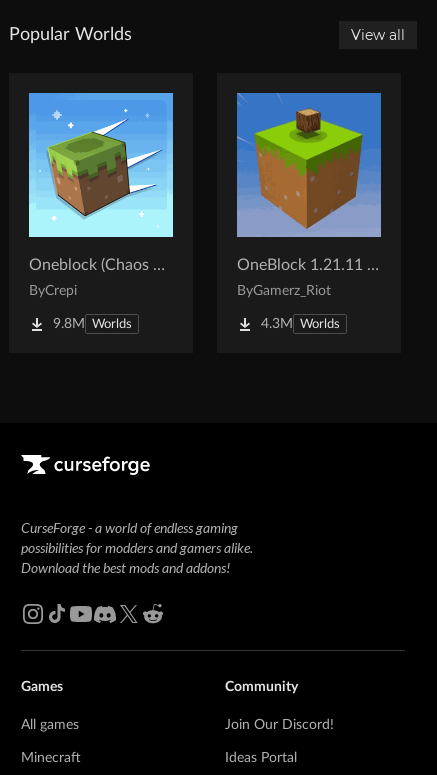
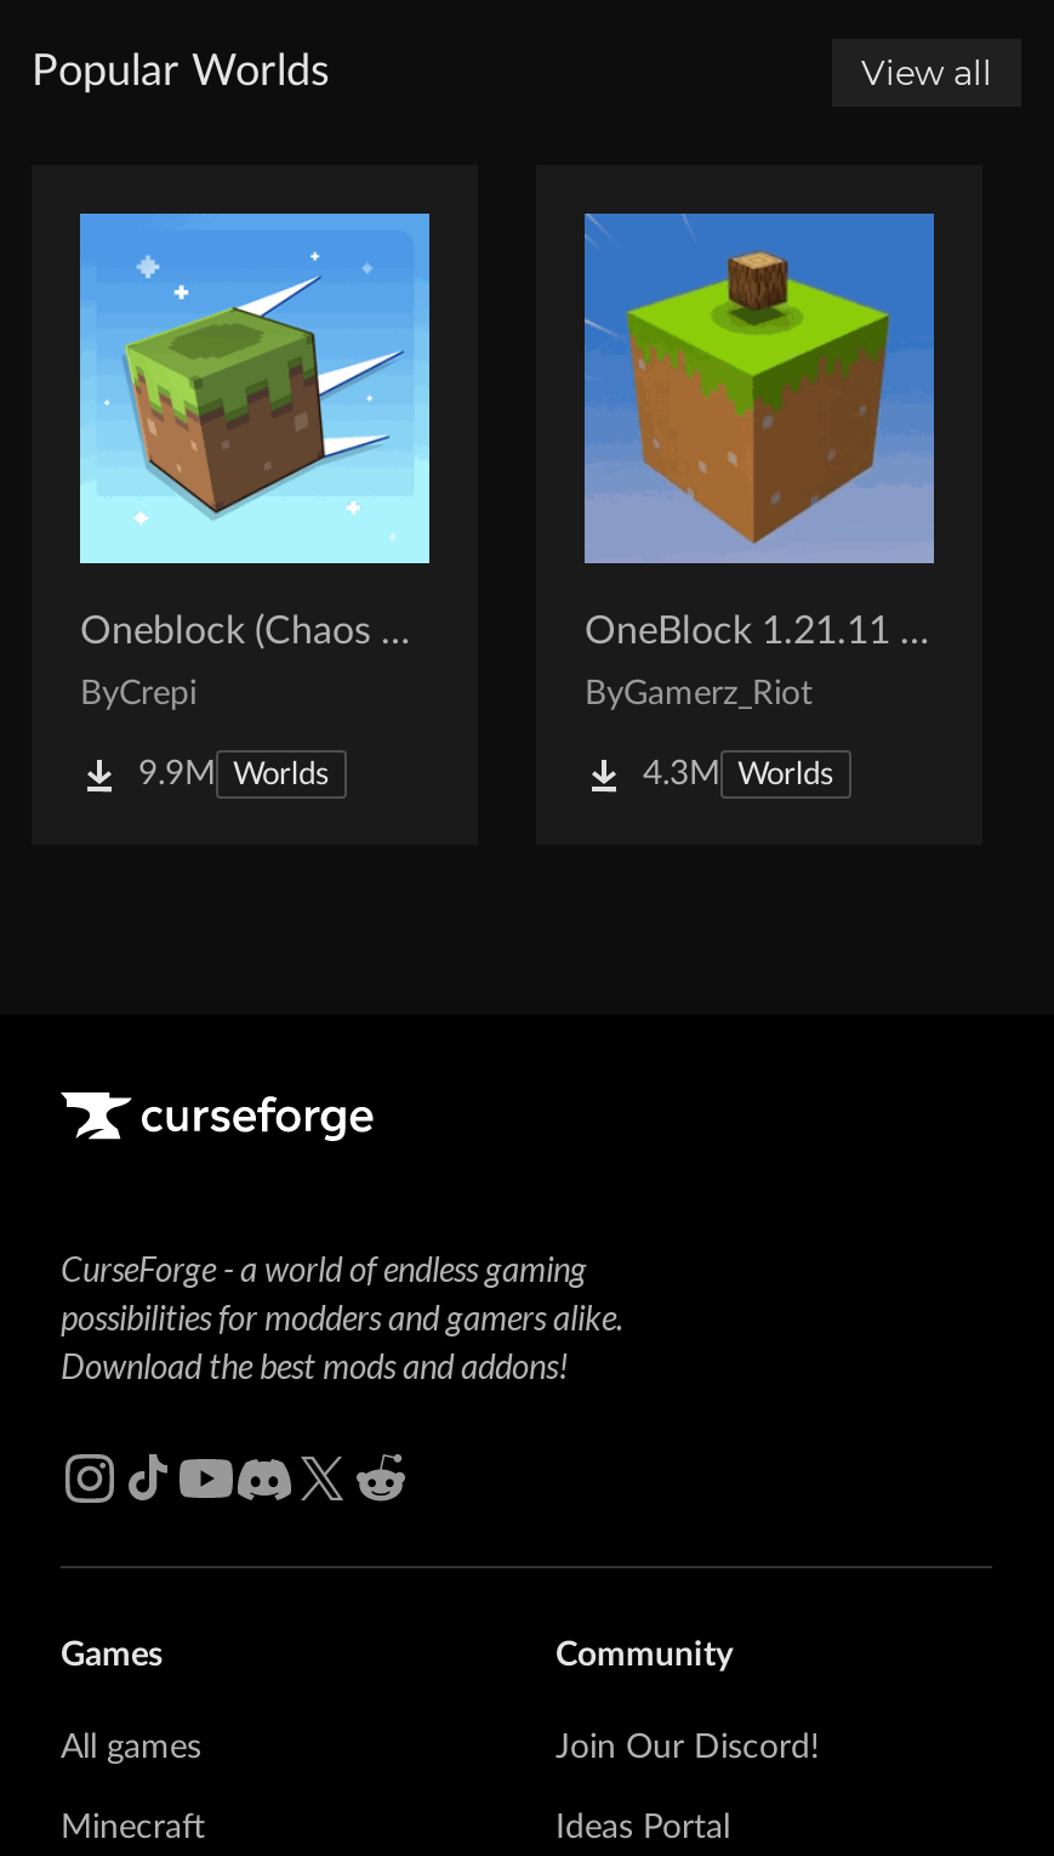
- 9.8M Worlds
+ 9.9M Worlds
